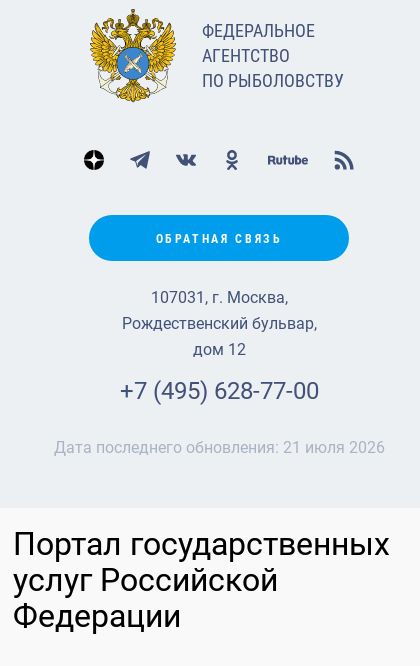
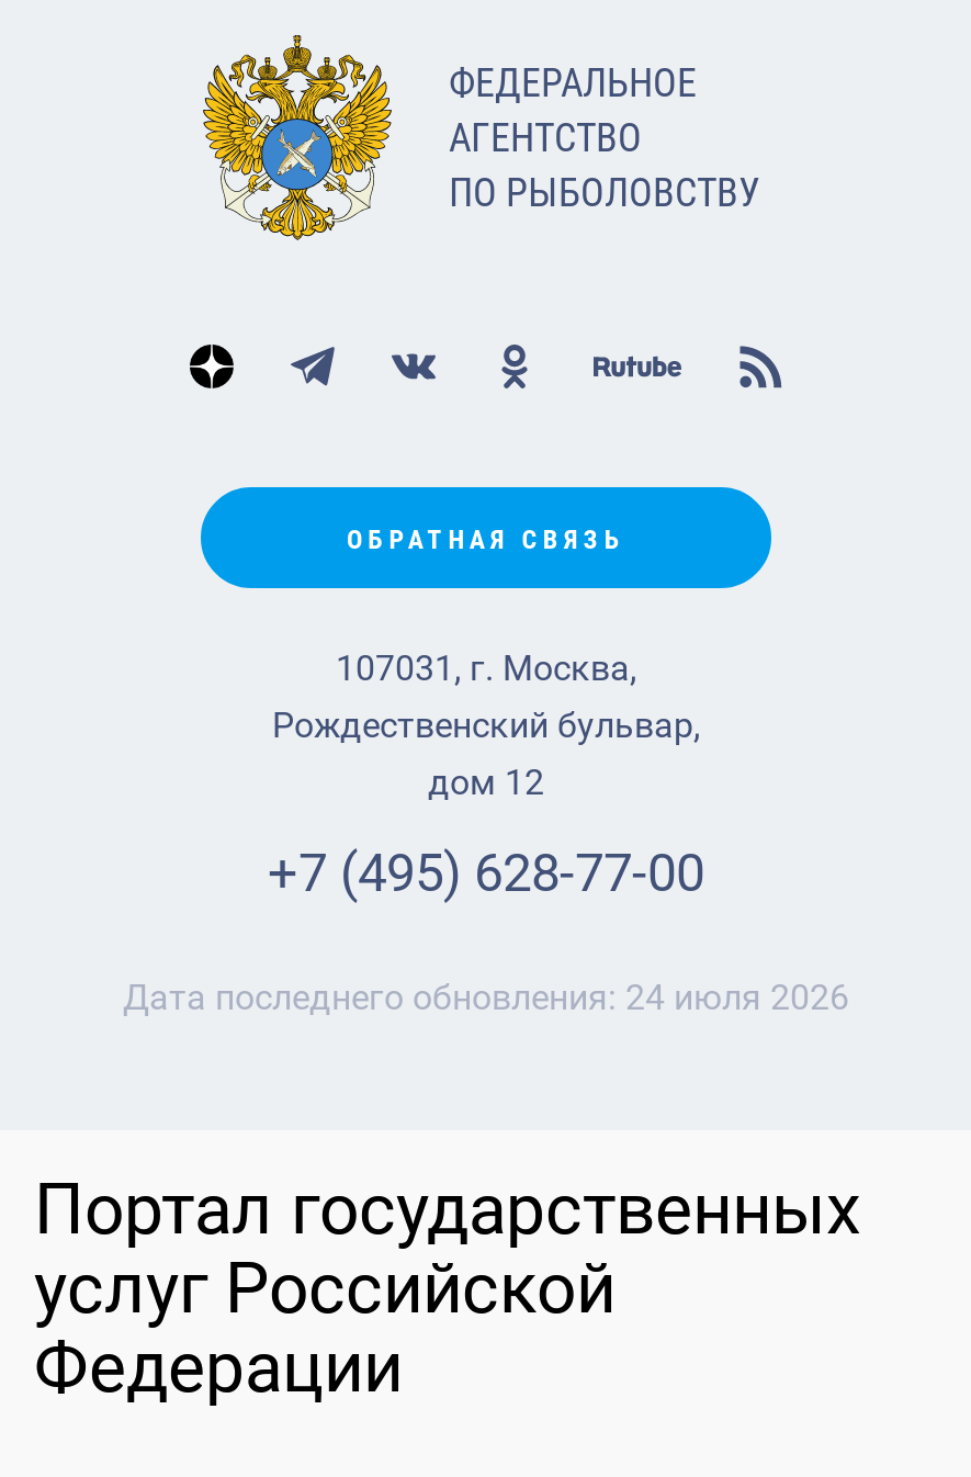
- Дата последнего обновления: 21 июля 2026
+ Дата последнего обновления: 24 июля 2026
